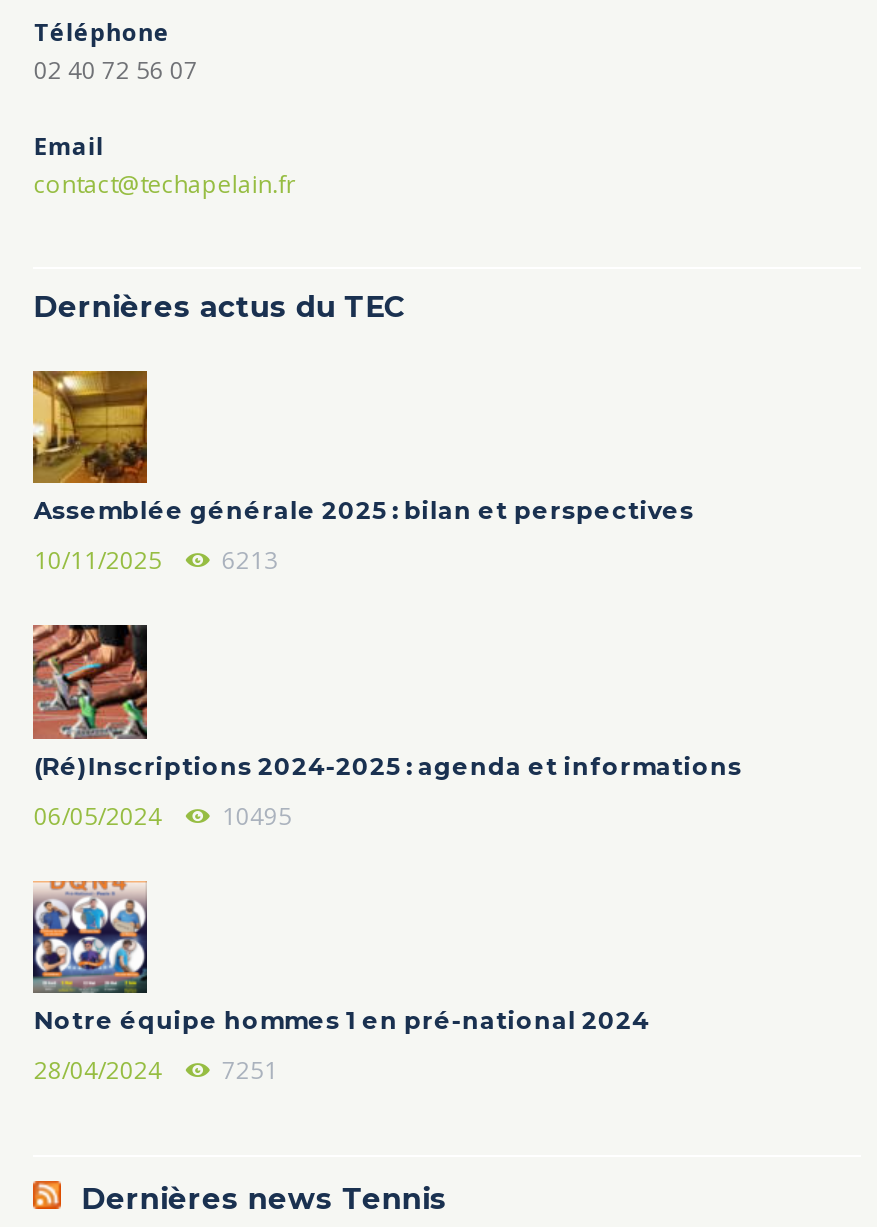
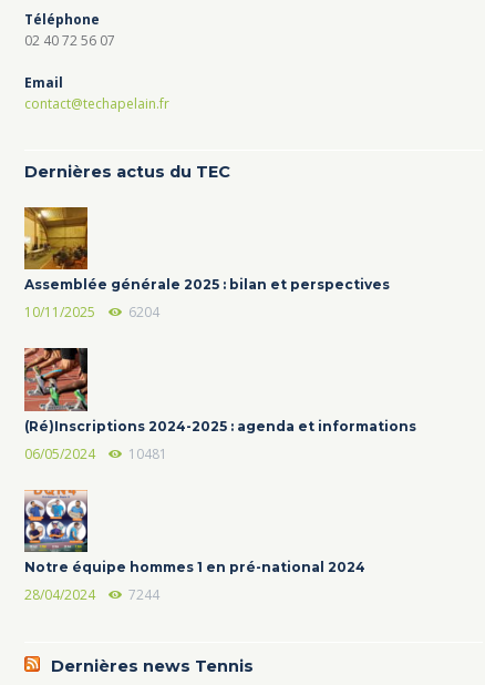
- 10/11/2025 6213
+ 10/11/2025 6204

- 06/05/2024 10495
+ 06/05/2024 10481

- 28/04/2024 7251
+ 28/04/2024 7244
